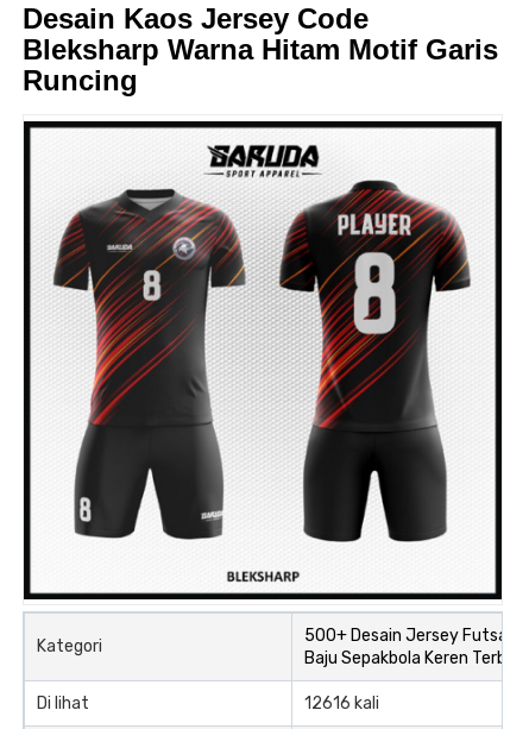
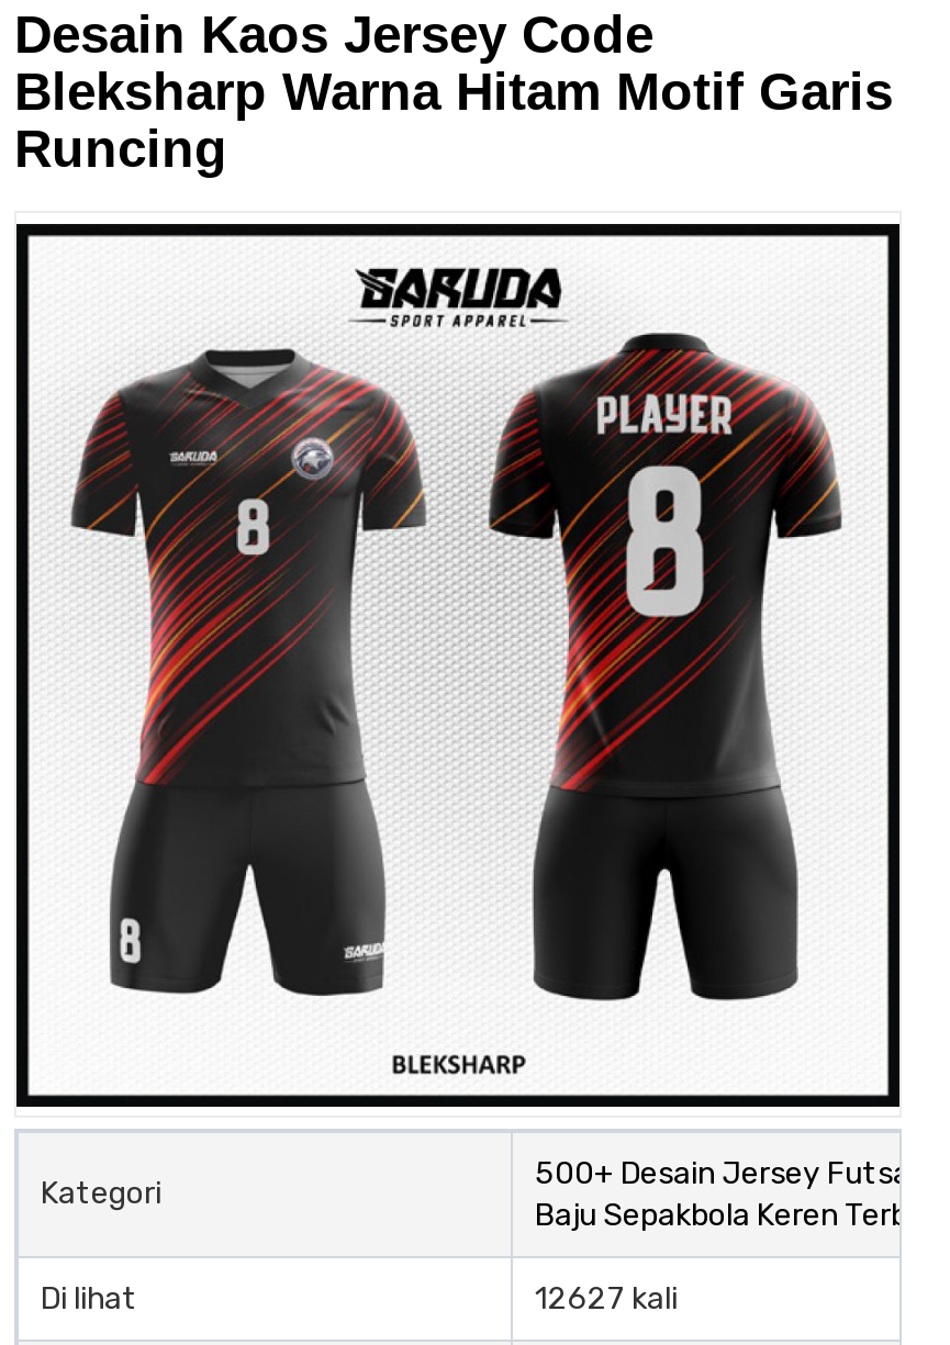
- 12616 kali
+ 12627 kali
